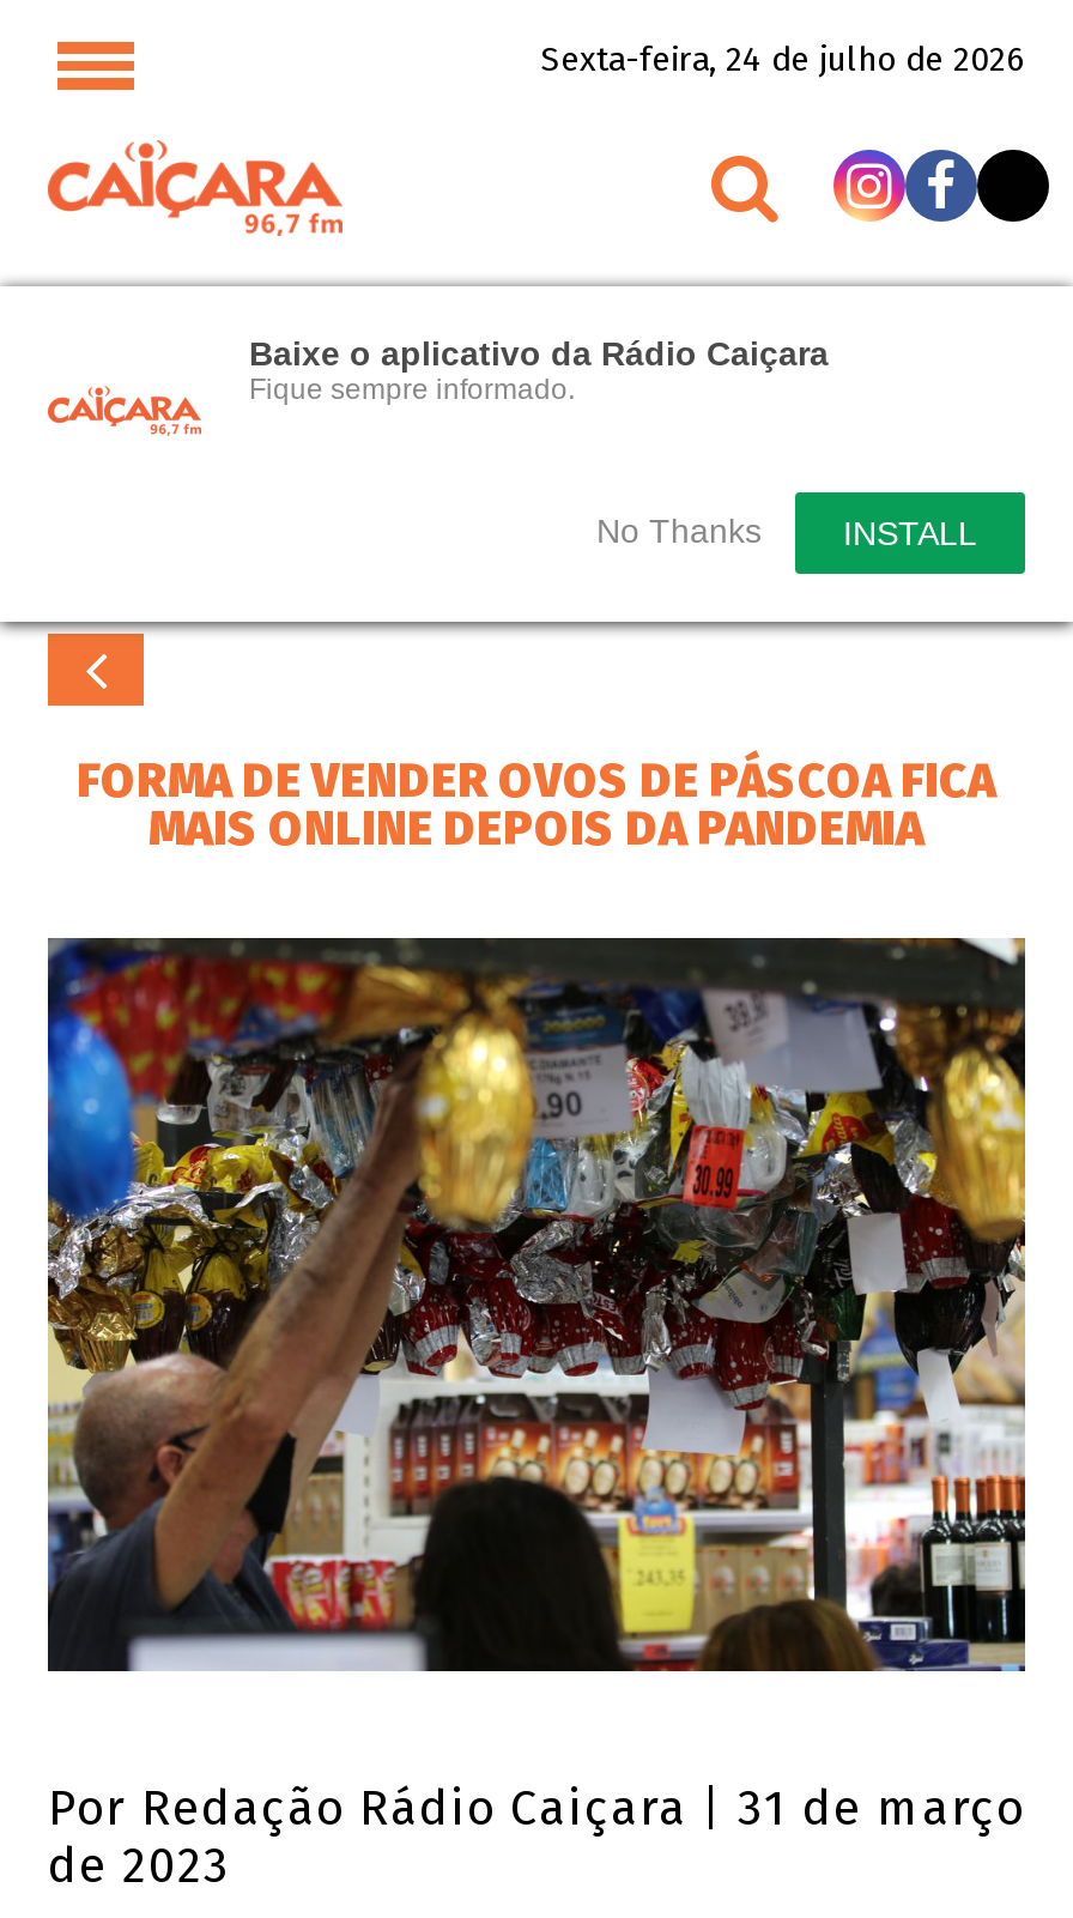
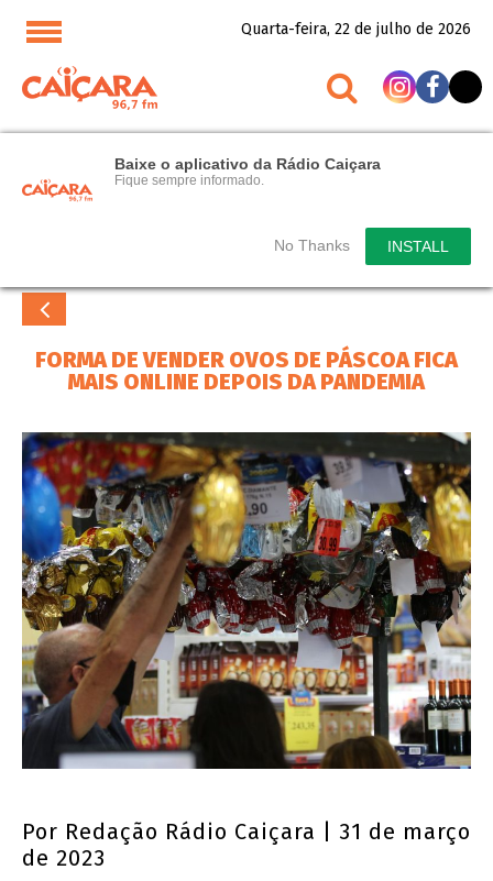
- Sexta-feira, 24 de julho de 2026
+ Quarta-feira, 22 de julho de 2026
